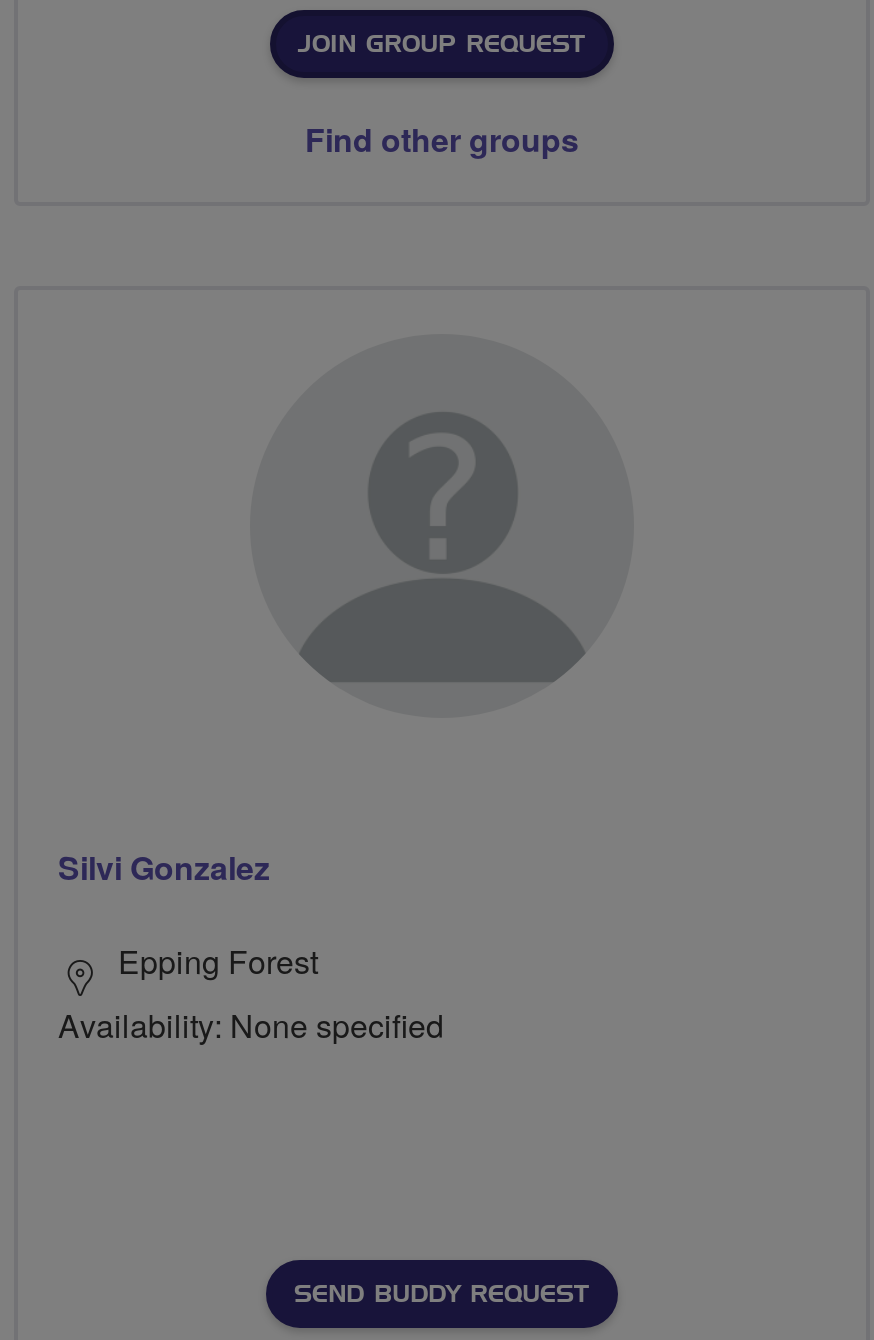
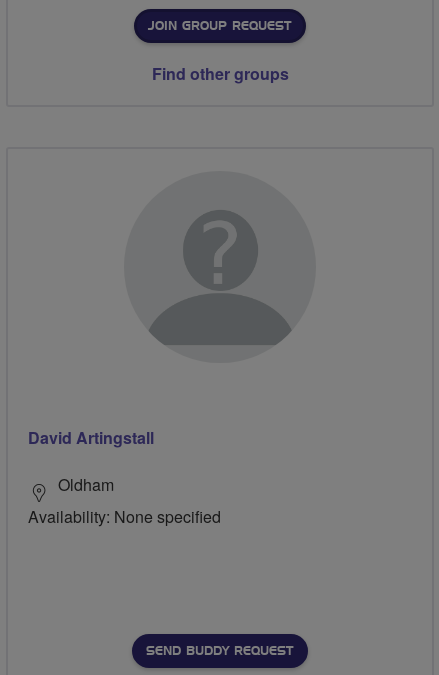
- Silvi Gonzalez
+ David Artingstall

- Epping Forest
+ Oldham
